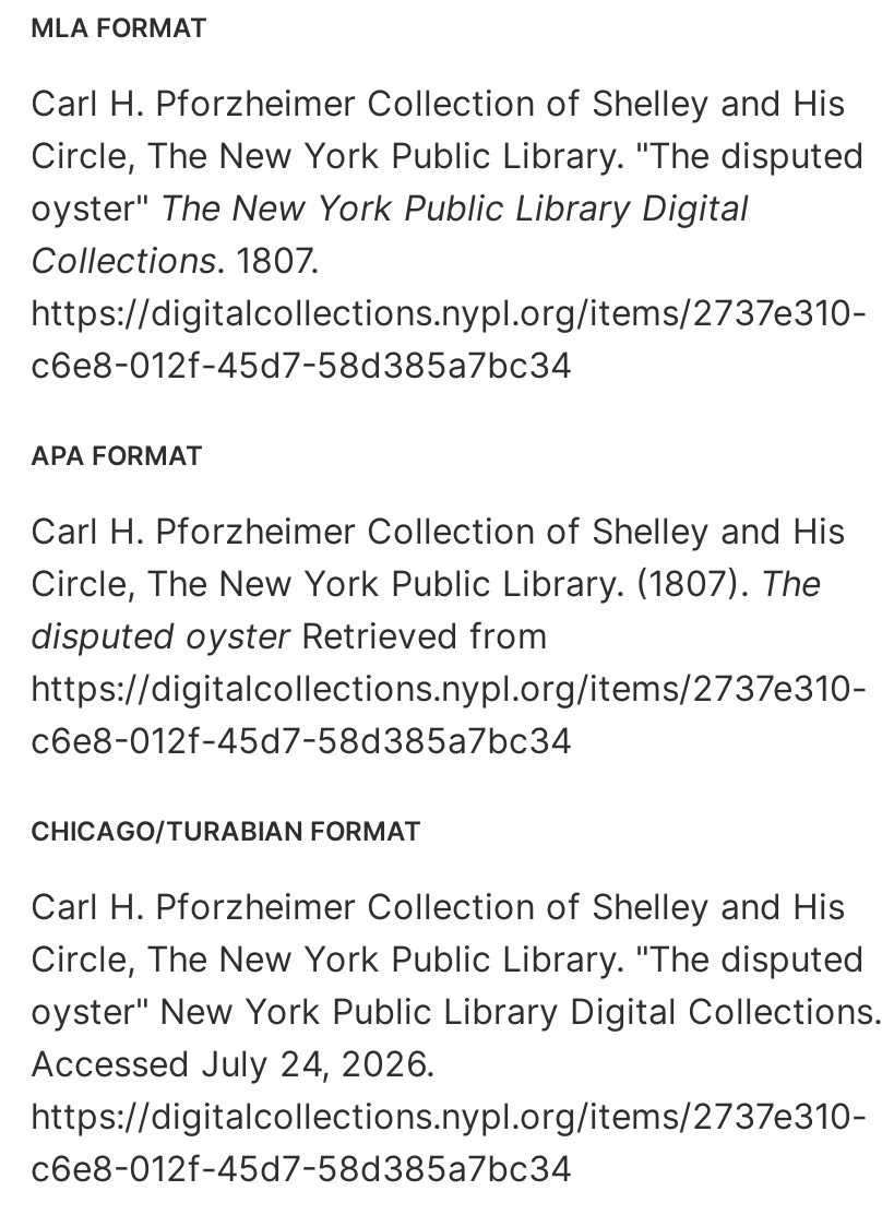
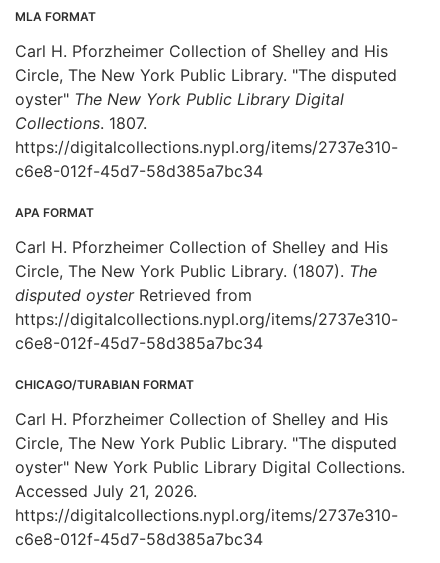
- Accessed July 24, 2026.
+ Accessed July 21, 2026.
